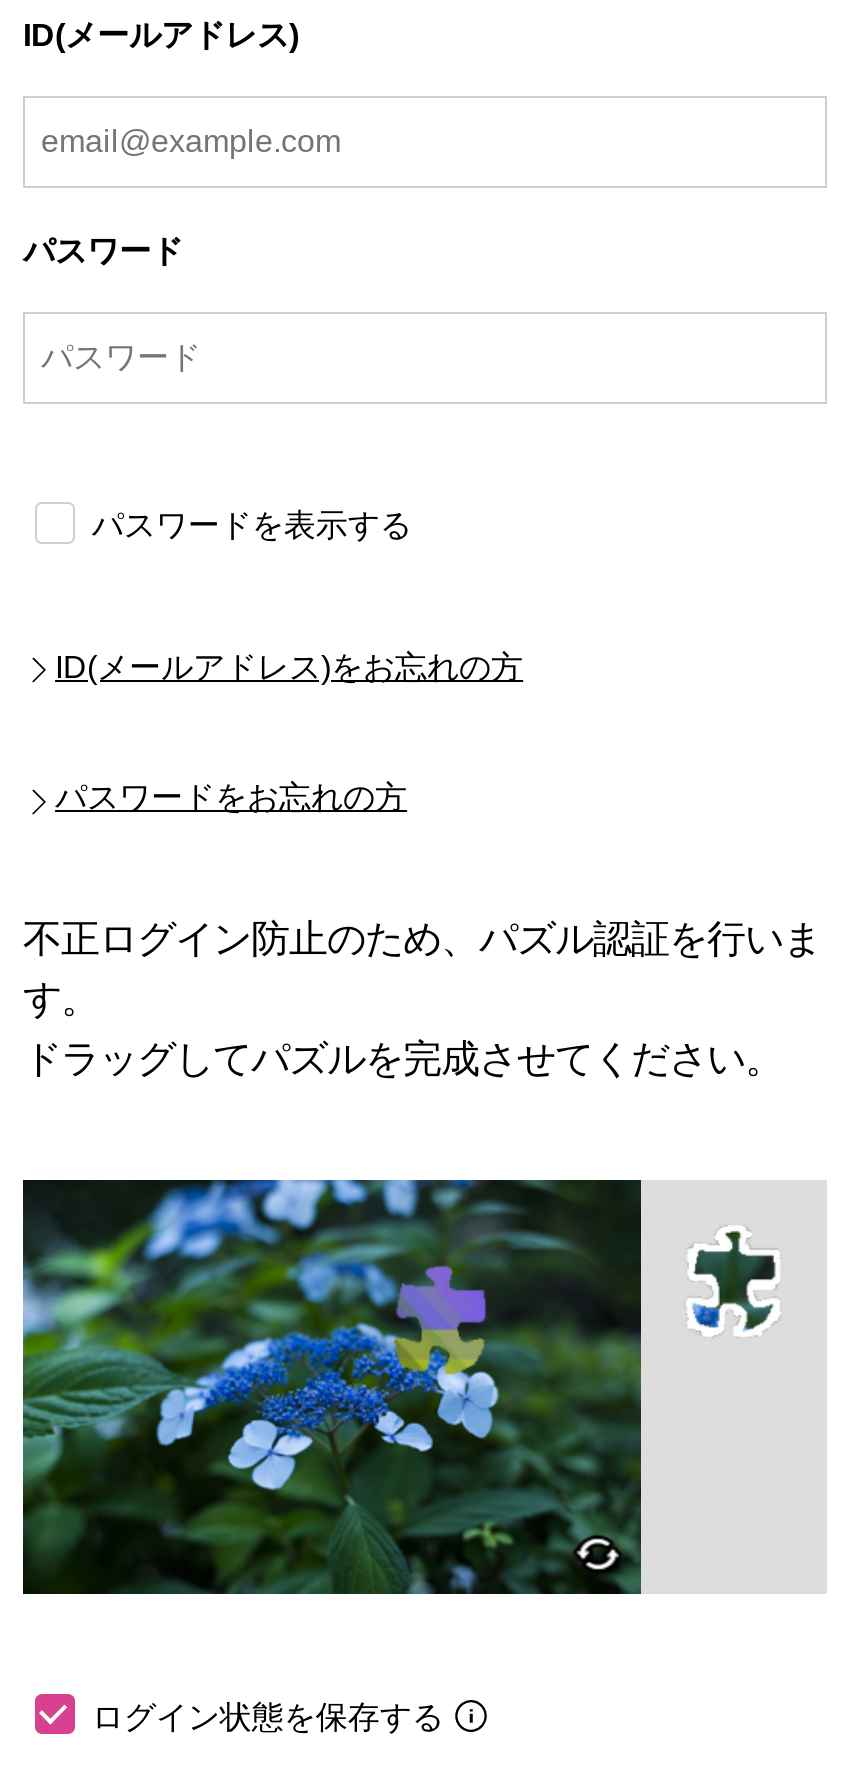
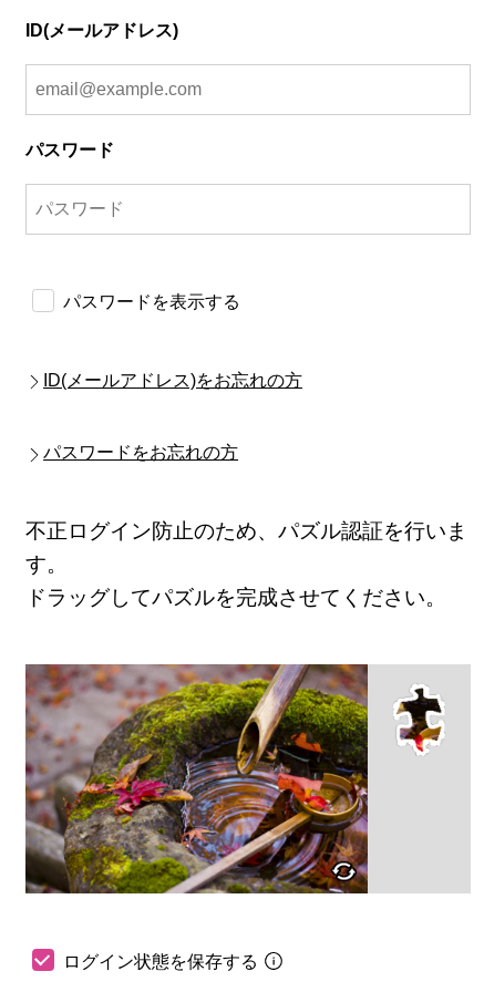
- [image]
+ [image]

- [image]
+ [image]
